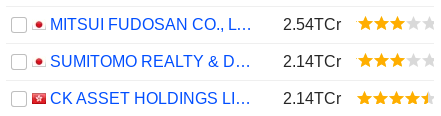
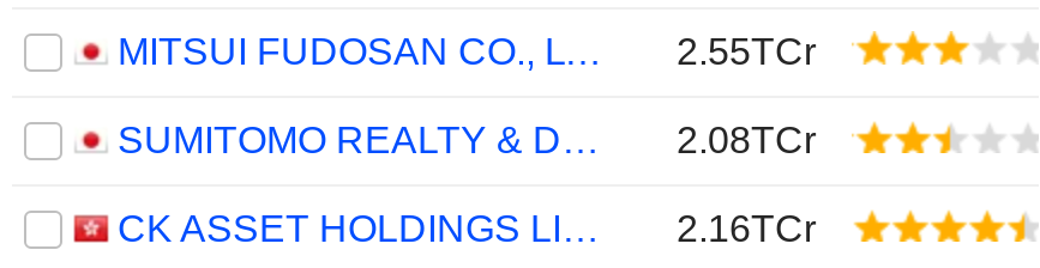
- 2.54TCr
+ 2.55TCr

- 2.14TCr
+ 2.08TCr

- 2.14TCr
+ 2.16TCr
